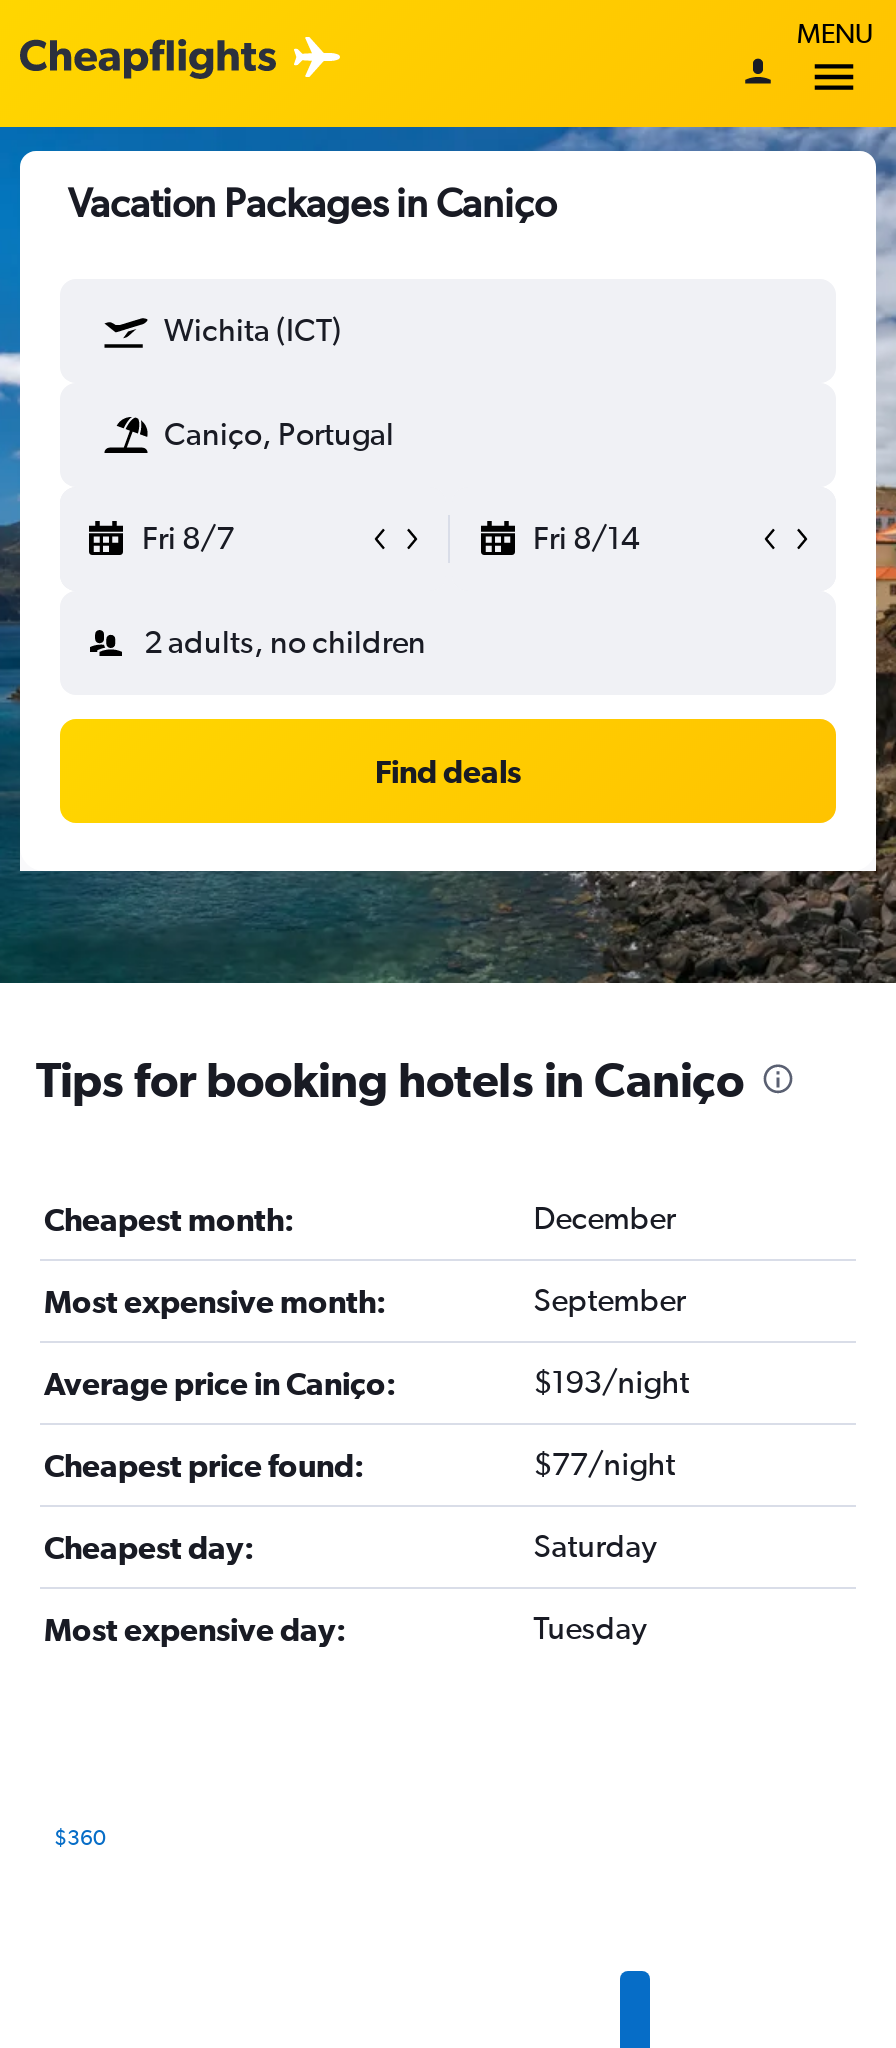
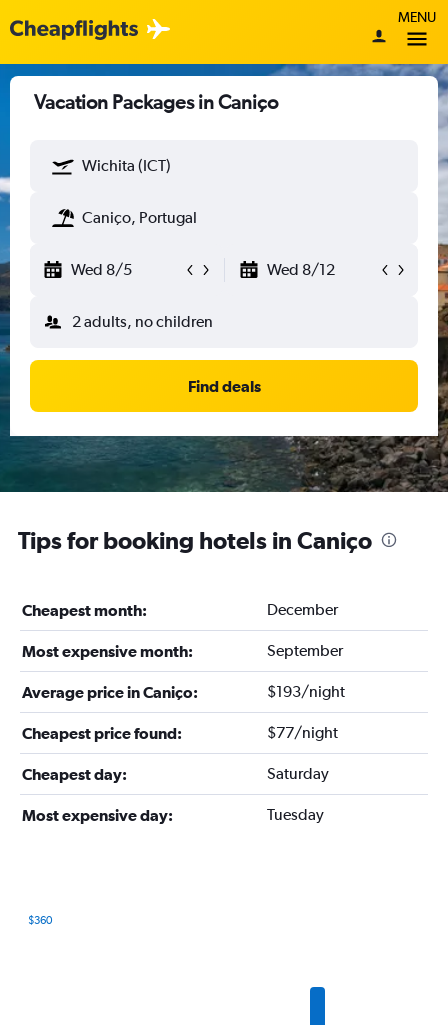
- Fri 8/7
- Fri 8/14
+ Wed 8/5
+ Wed 8/12
